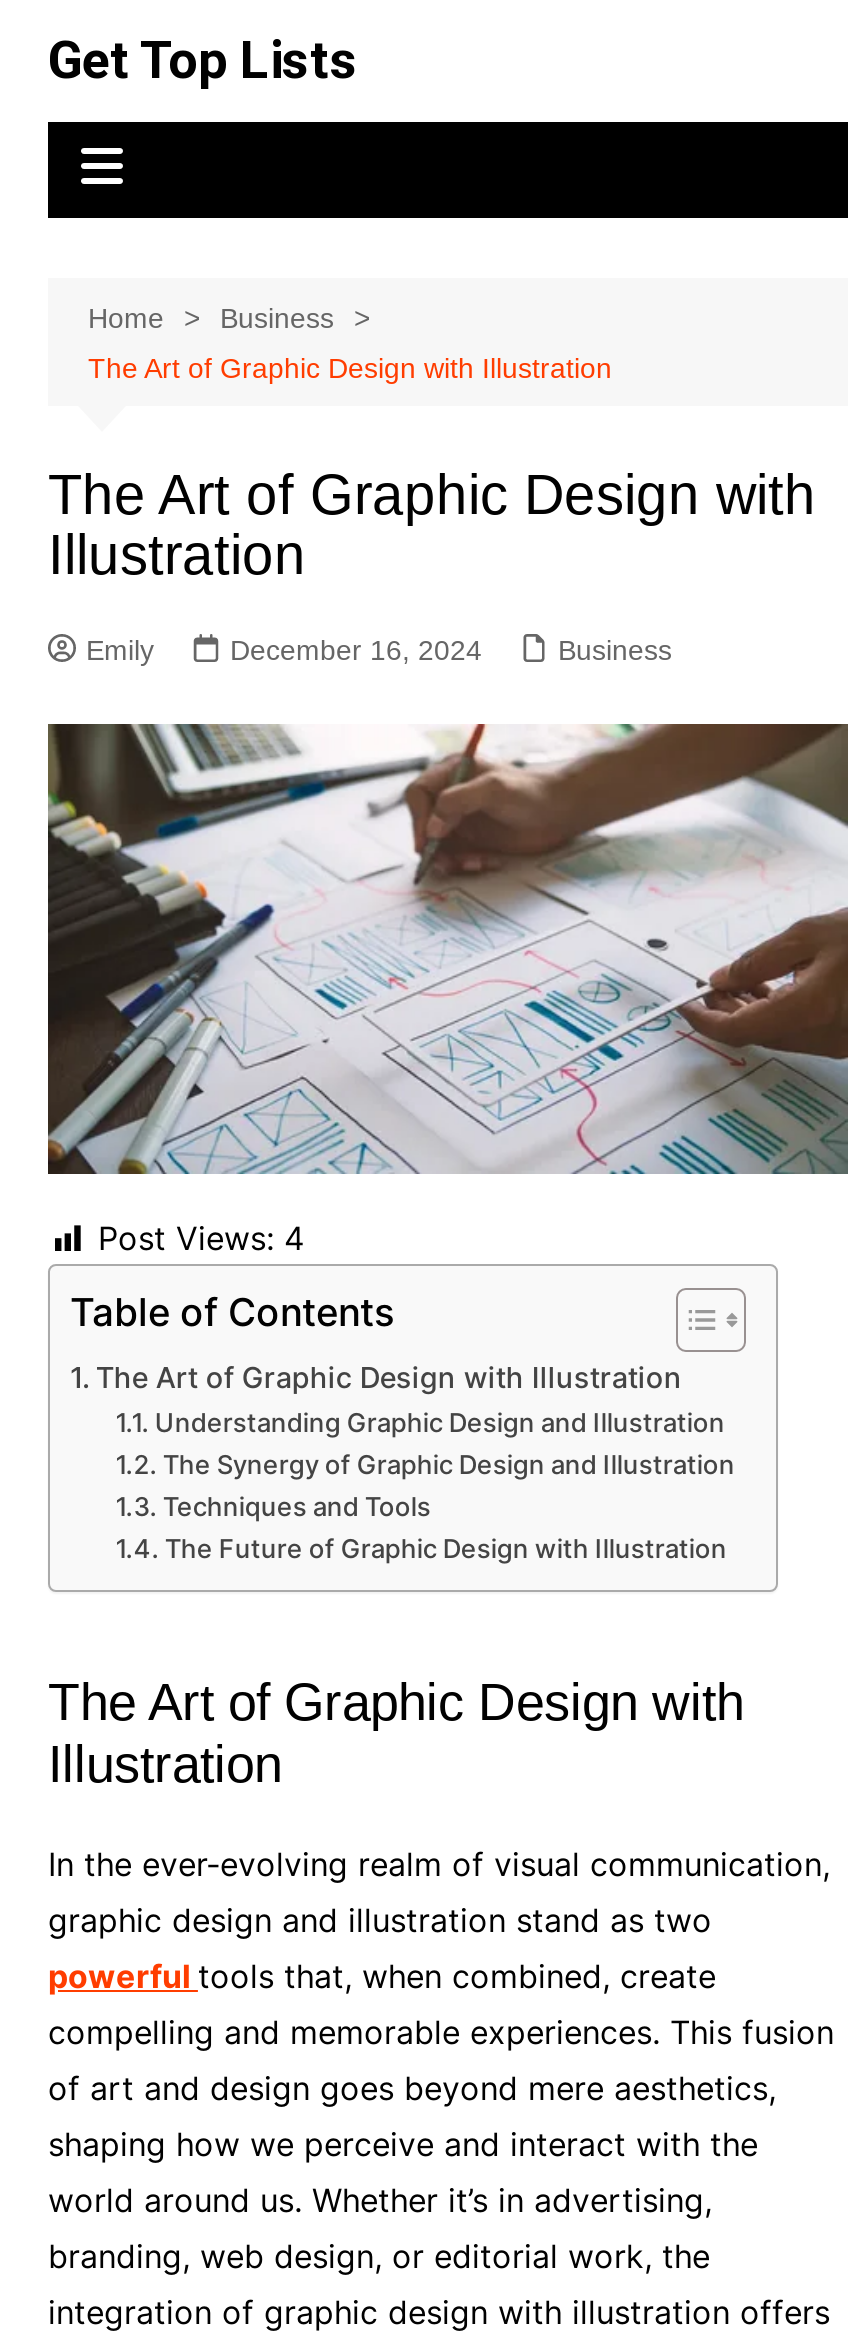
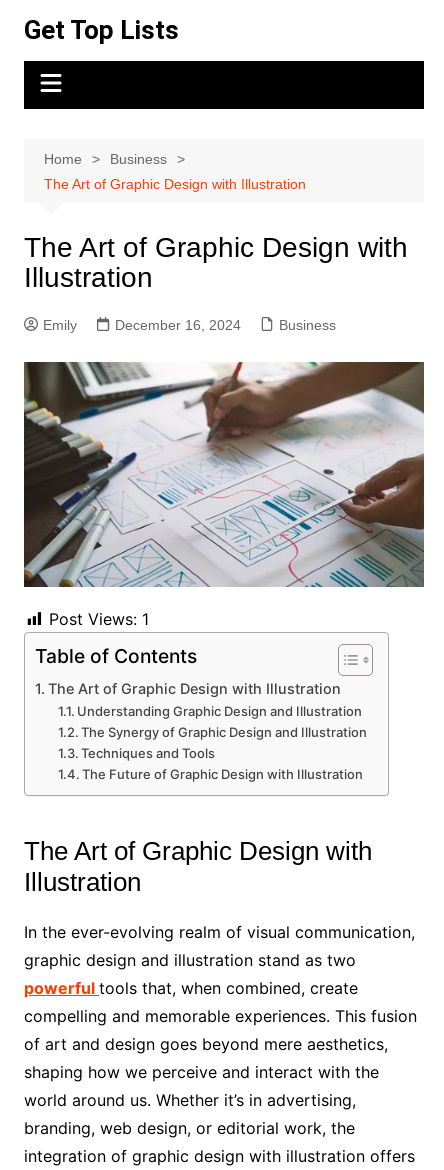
- Post Views: 4
+ Post Views: 1
